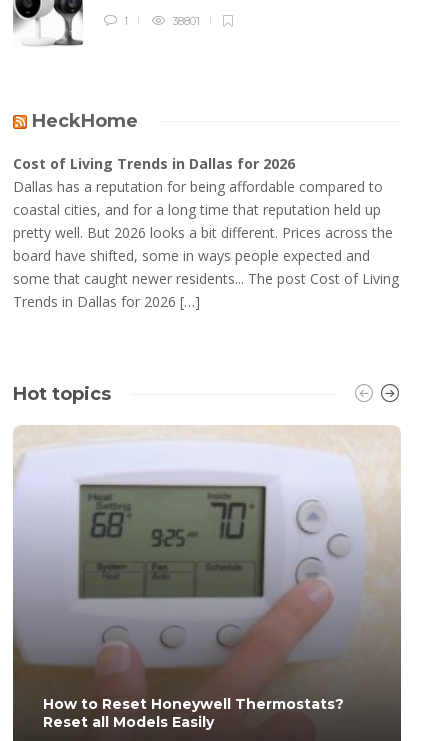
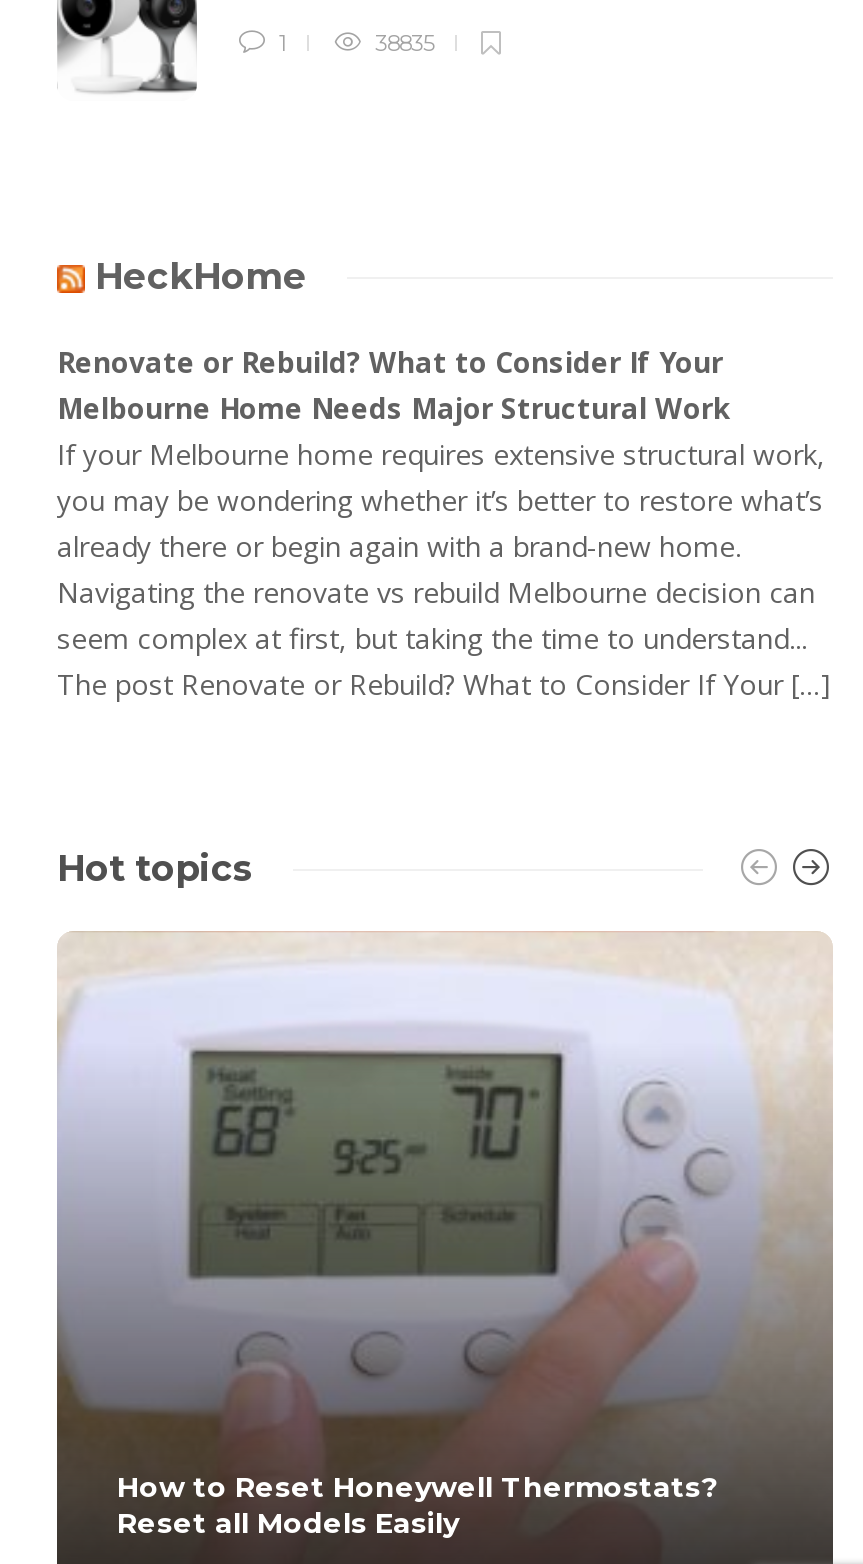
- 38801
+ 38835

- Cost of Living Trends in Dallas for 2026
- Dallas has a reputation for being affordable compared to
- coastal cities, and for a long time that reputation held up
- pretty well. But 2026 looks a bit different. Prices across the
- board have shifted, some in ways people expected and
- some that caught newer residents... The post Cost of Living
- Trends in Dallas for 2026 […]
+ Renovate or Rebuild? What to Consider If Your
+ Melbourne Home Needs Major Structural Work
+ If your Melbourne home requires extensive structural work,
+ you may be wondering whether it’s better to restore what’s
+ already there or begin again with a brand-new home.
+ Navigating the renovate vs rebuild Melbourne decision can
+ seem complex at first, but taking the time to understand...
+ The post Renovate or Rebuild? What to Consider If Your […]
